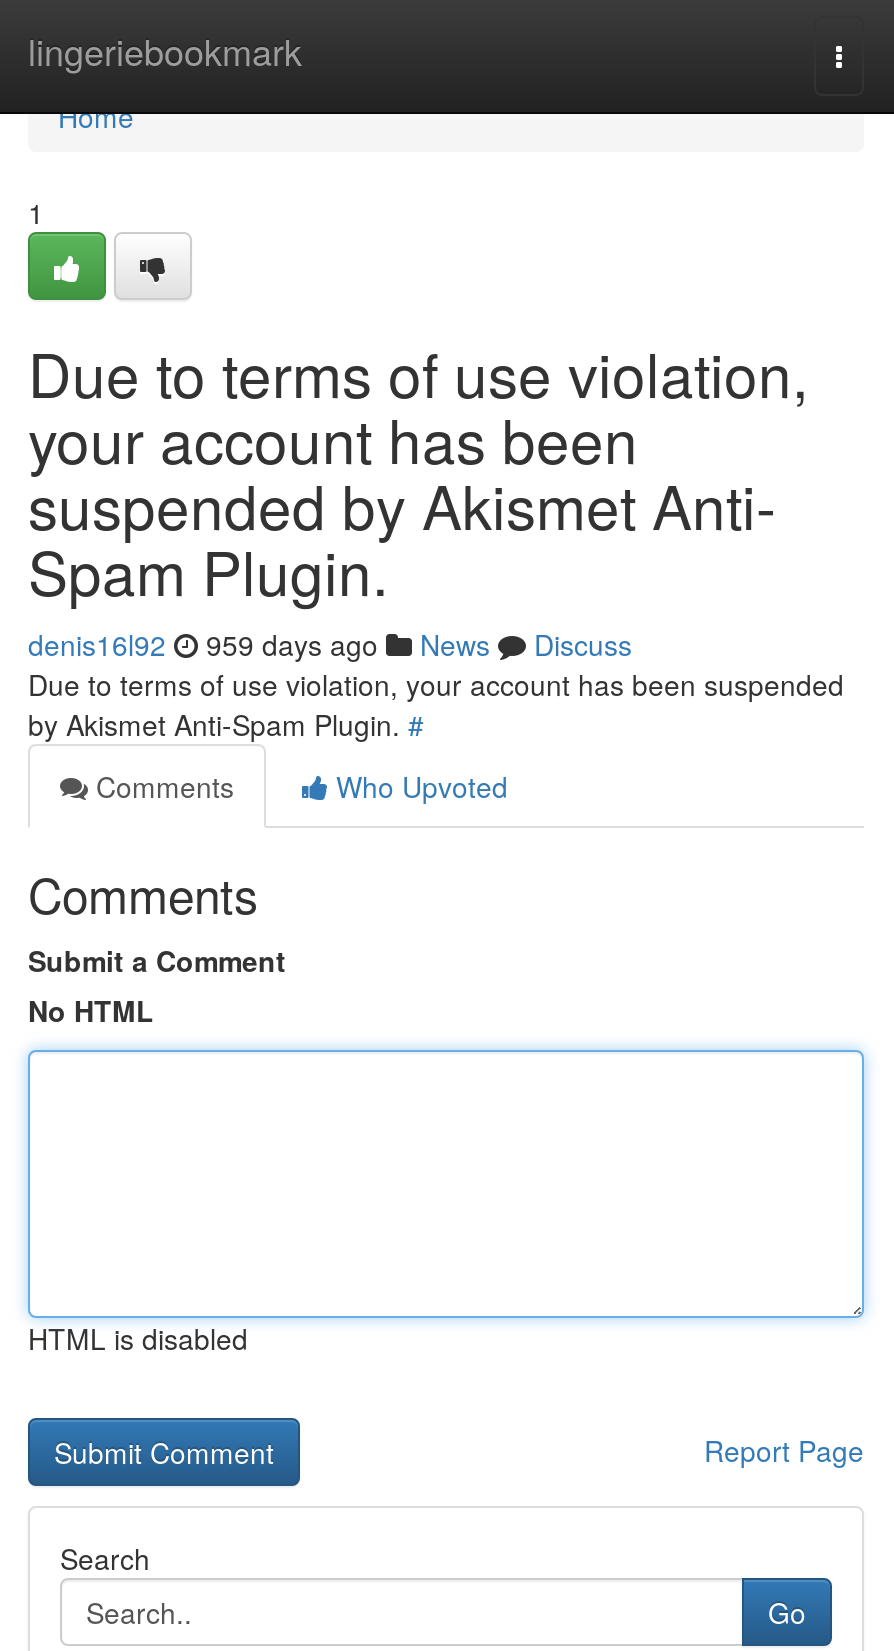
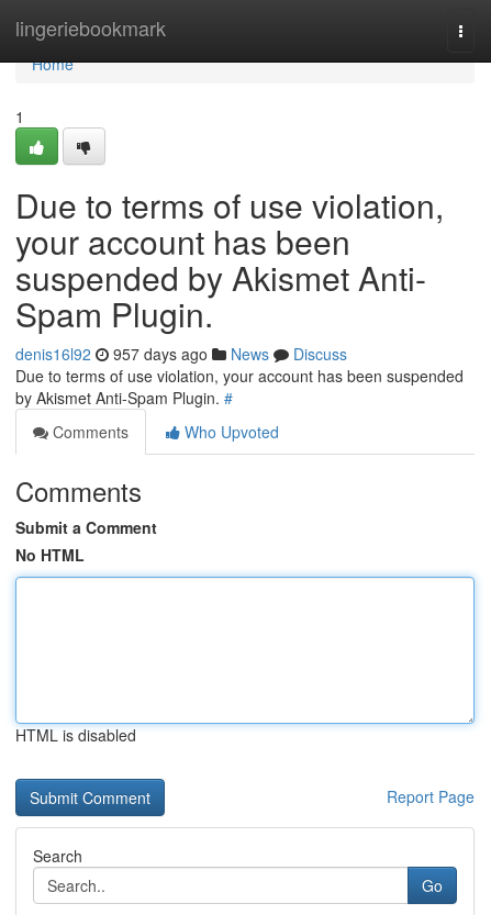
- denis16l92 959 days ago News Discuss
+ denis16l92 957 days ago News Discuss
